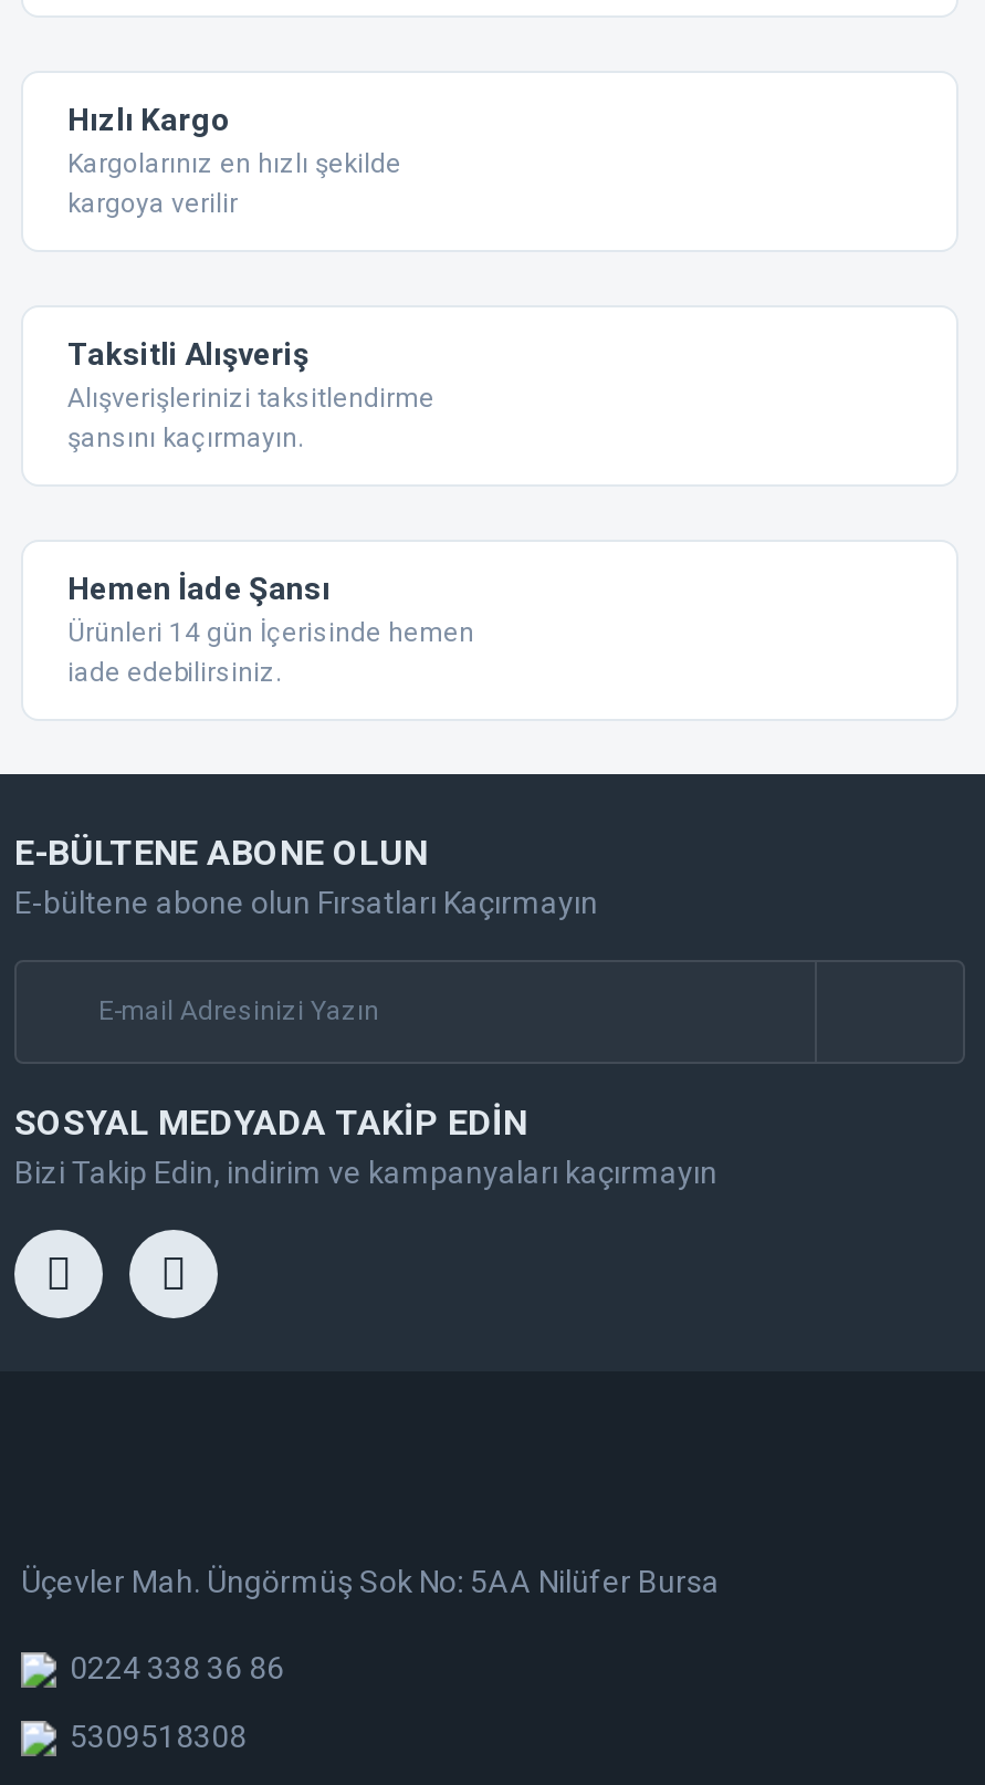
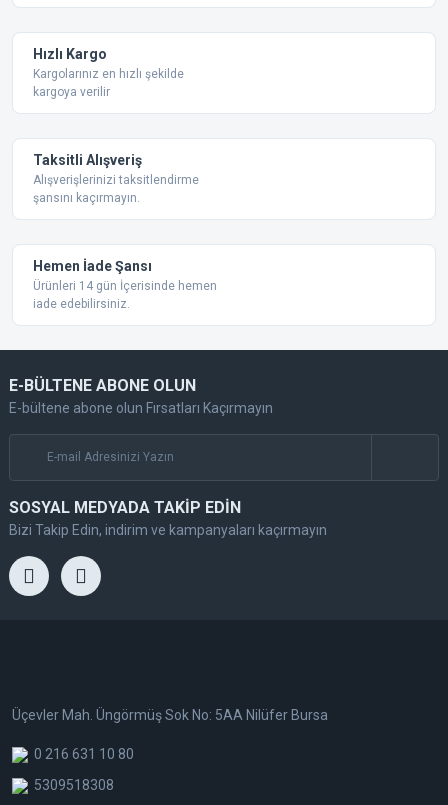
- 0224 338 36 86
+ 0 216 631 10 80
